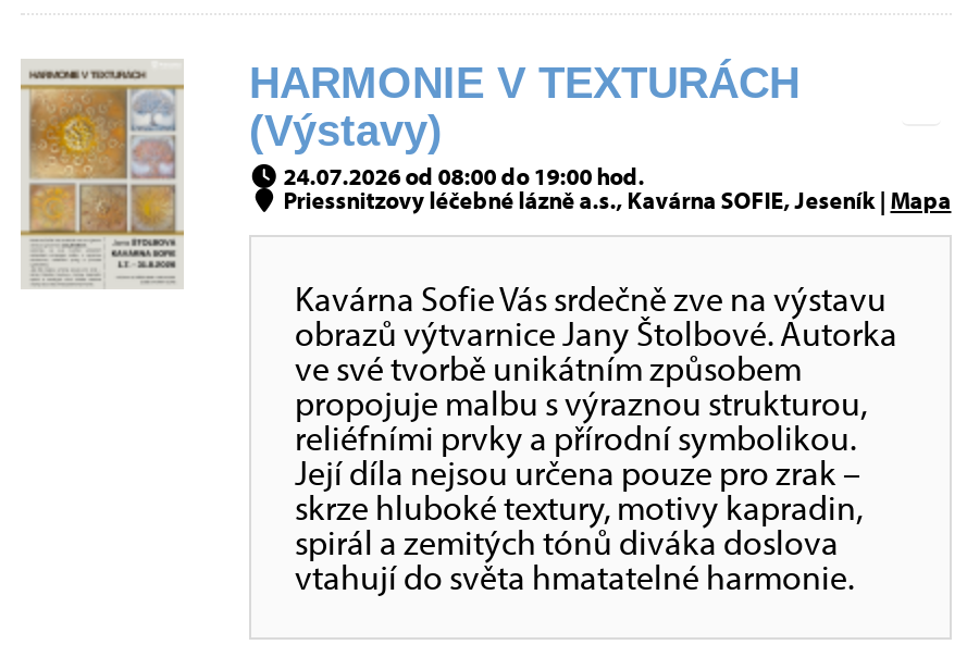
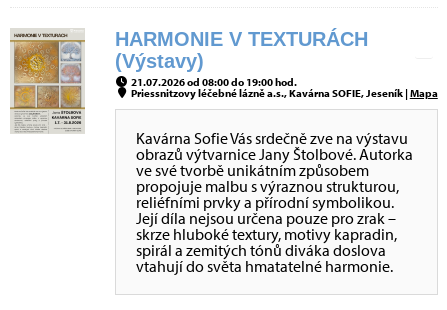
- 24.07.2026 od 08:00 do 19:00 hod.
+ 21.07.2026 od 08:00 do 19:00 hod.
